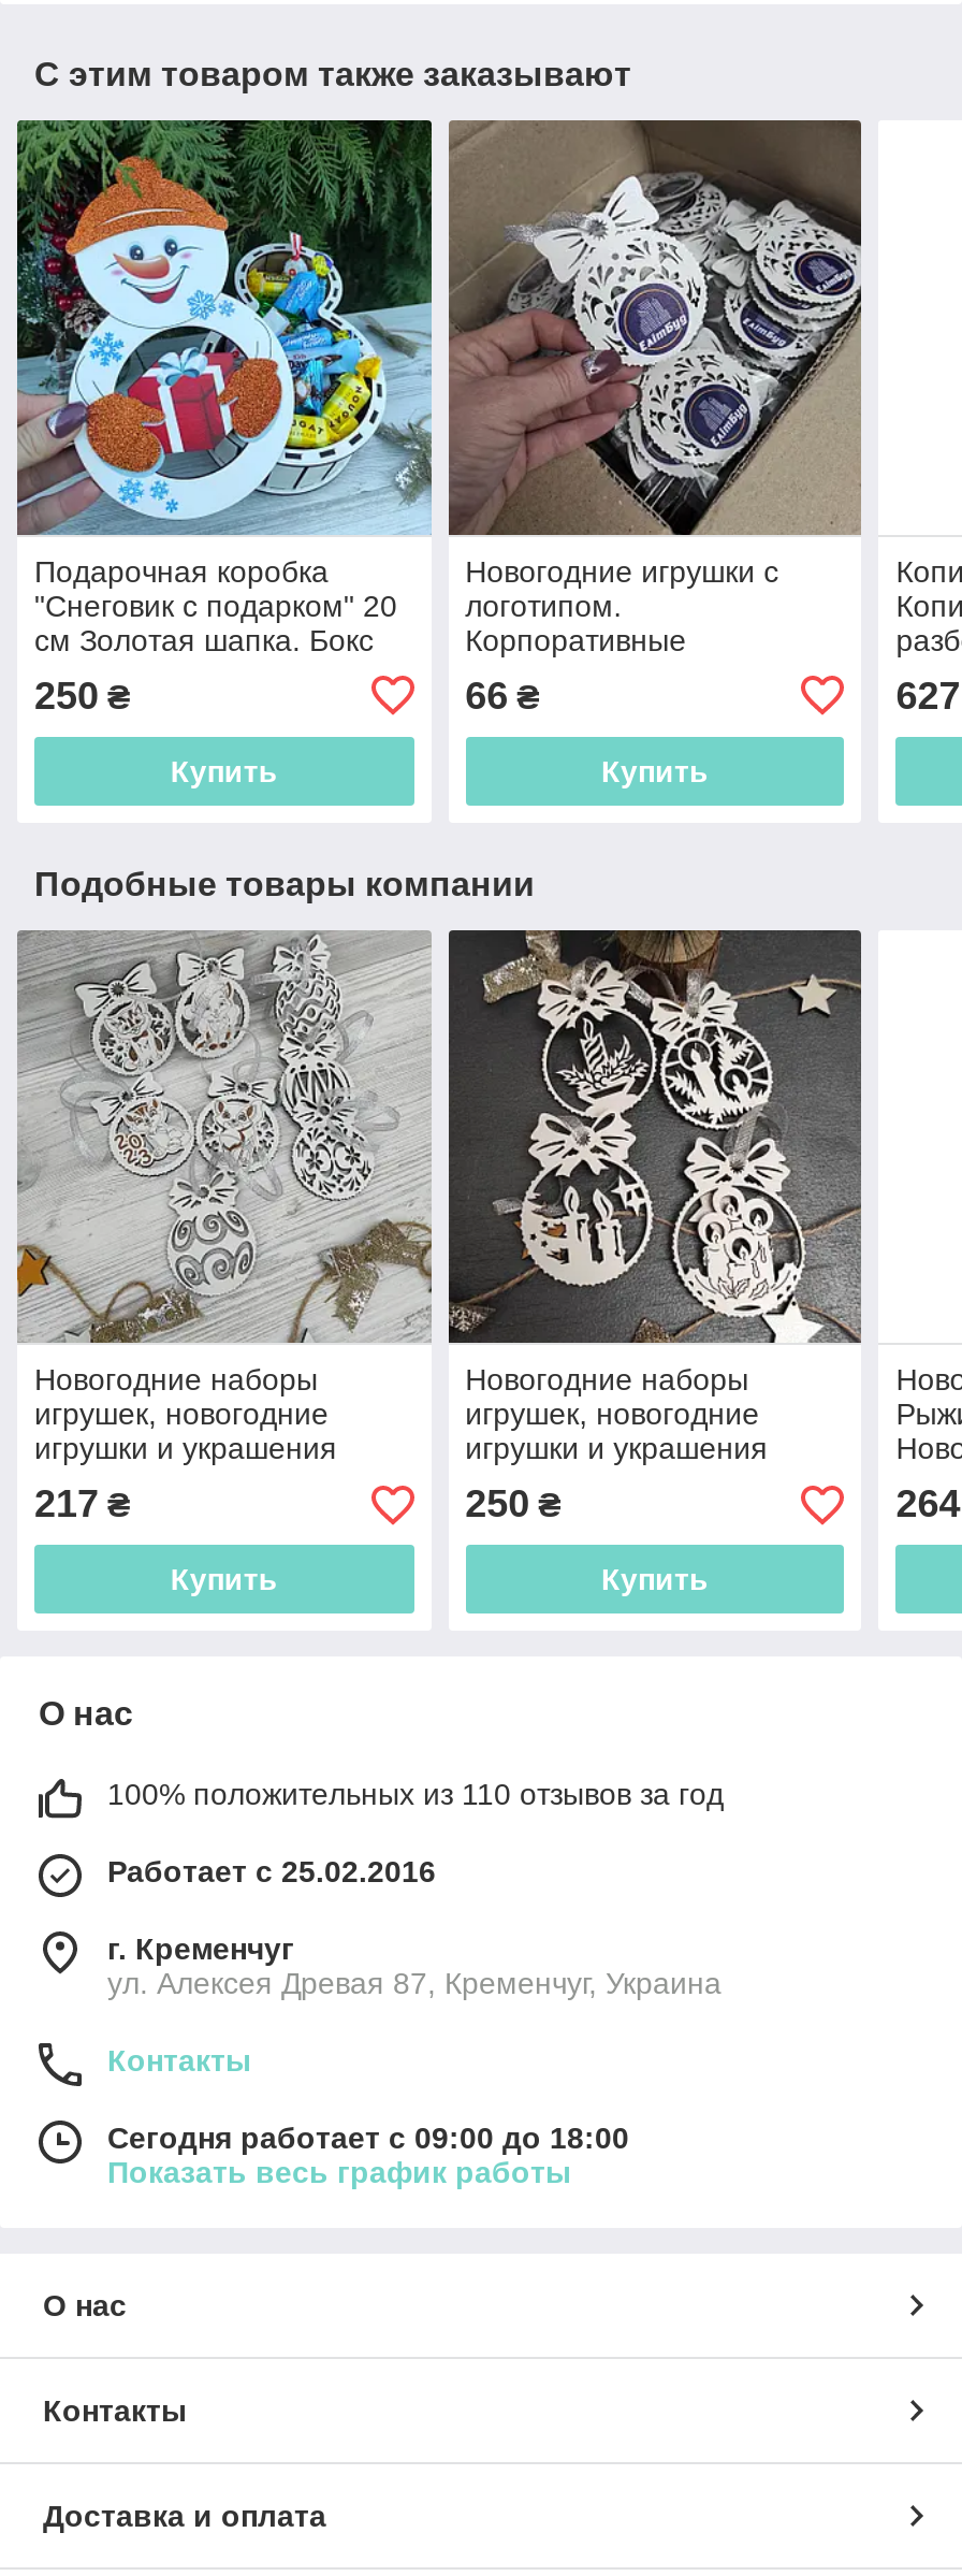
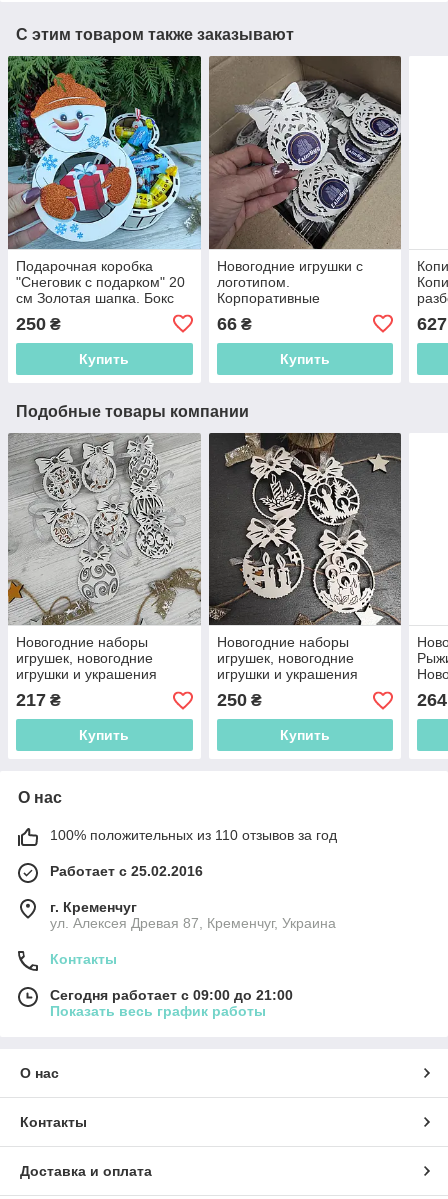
- Сегодня работает с 09:00 до 18:00
+ Сегодня работает с 09:00 до 21:00
